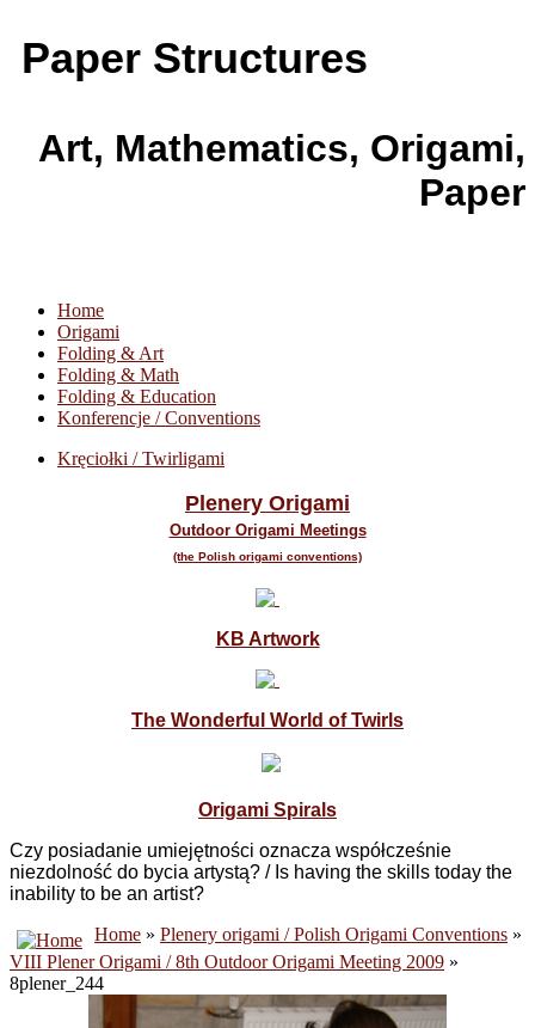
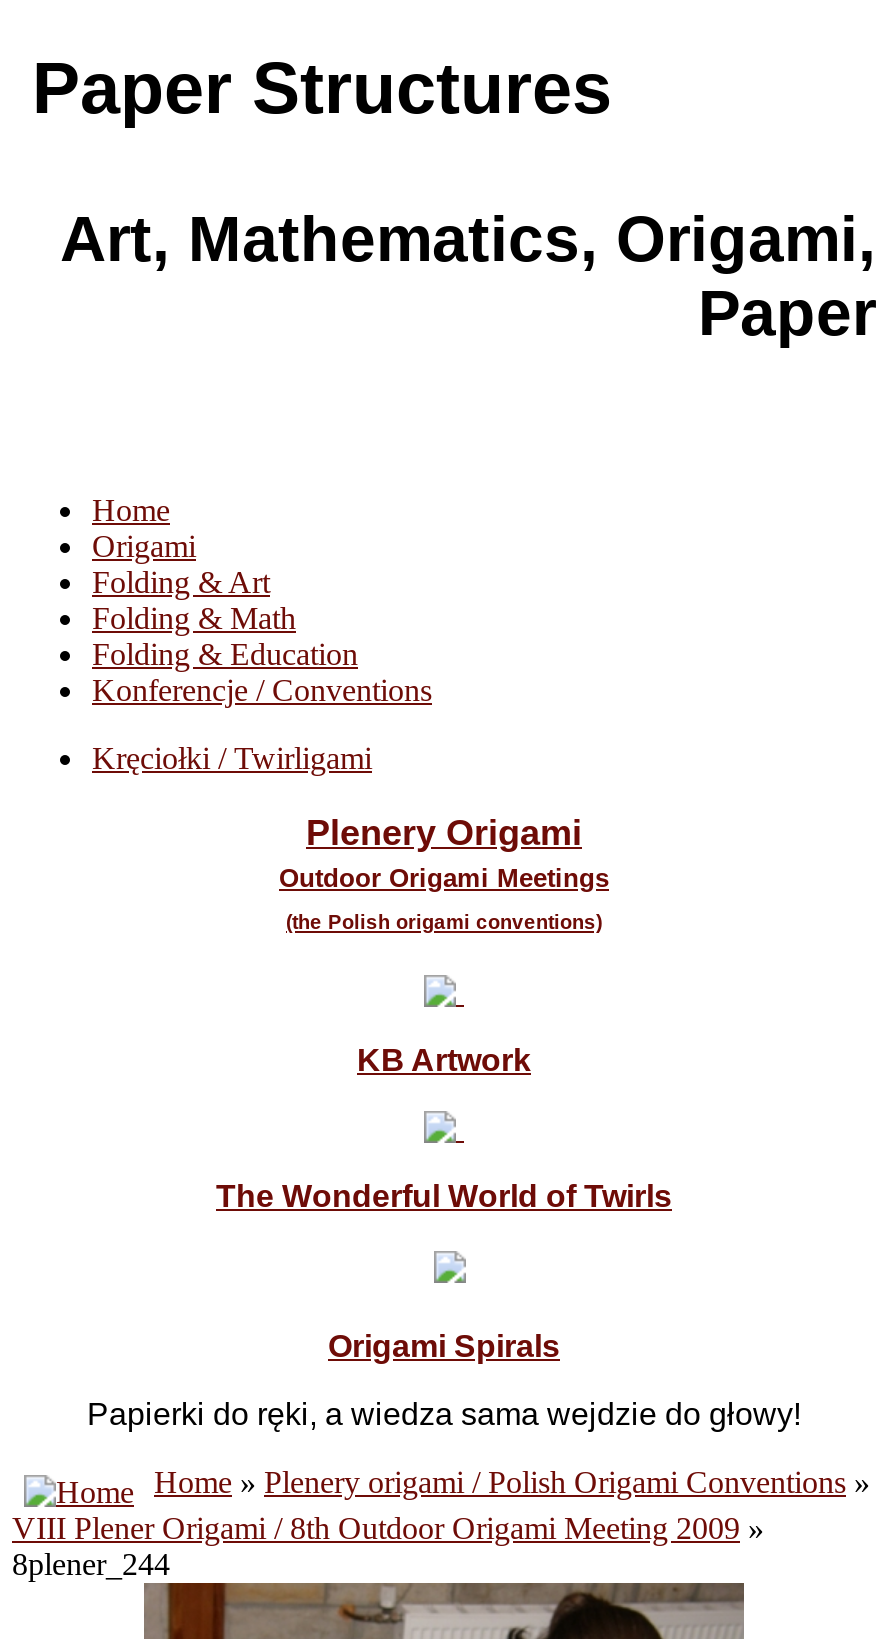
- Czy posiadanie umiejętności oznacza współcześnie
- niezdolność do bycia artystą? / Is having the skills today the
- inability to be an artist?
+ Papierki do ręki, a wiedza sama wejdzie do głowy!
